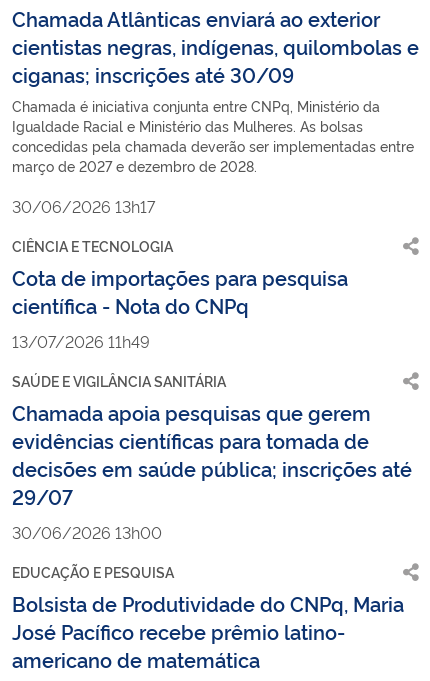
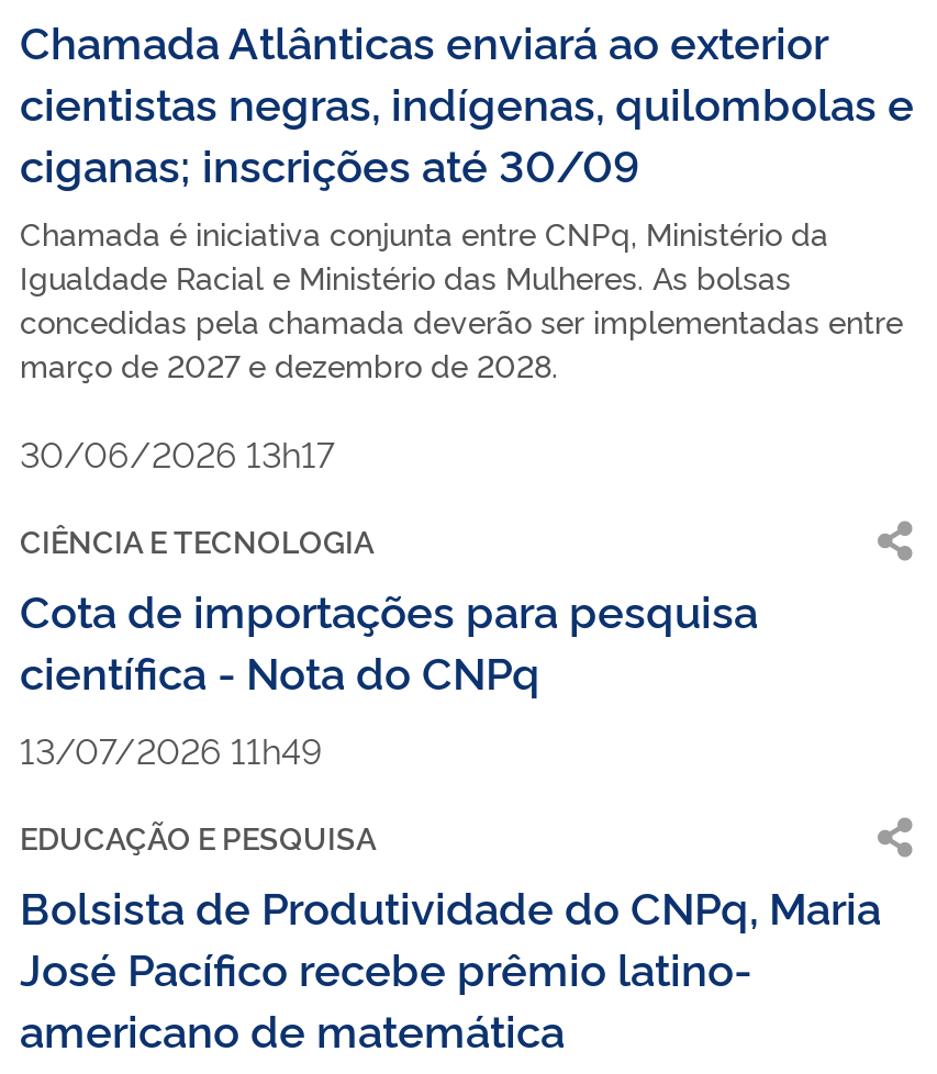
- SAÚDE E VIGILÂNCIA SANITÁRIA
- Chamada apoia pesquisas que gerem
- evidências científicas para tomada de
- decisões em saúde pública; inscrições até
- 29/07
- 30/06/2026 13h00
